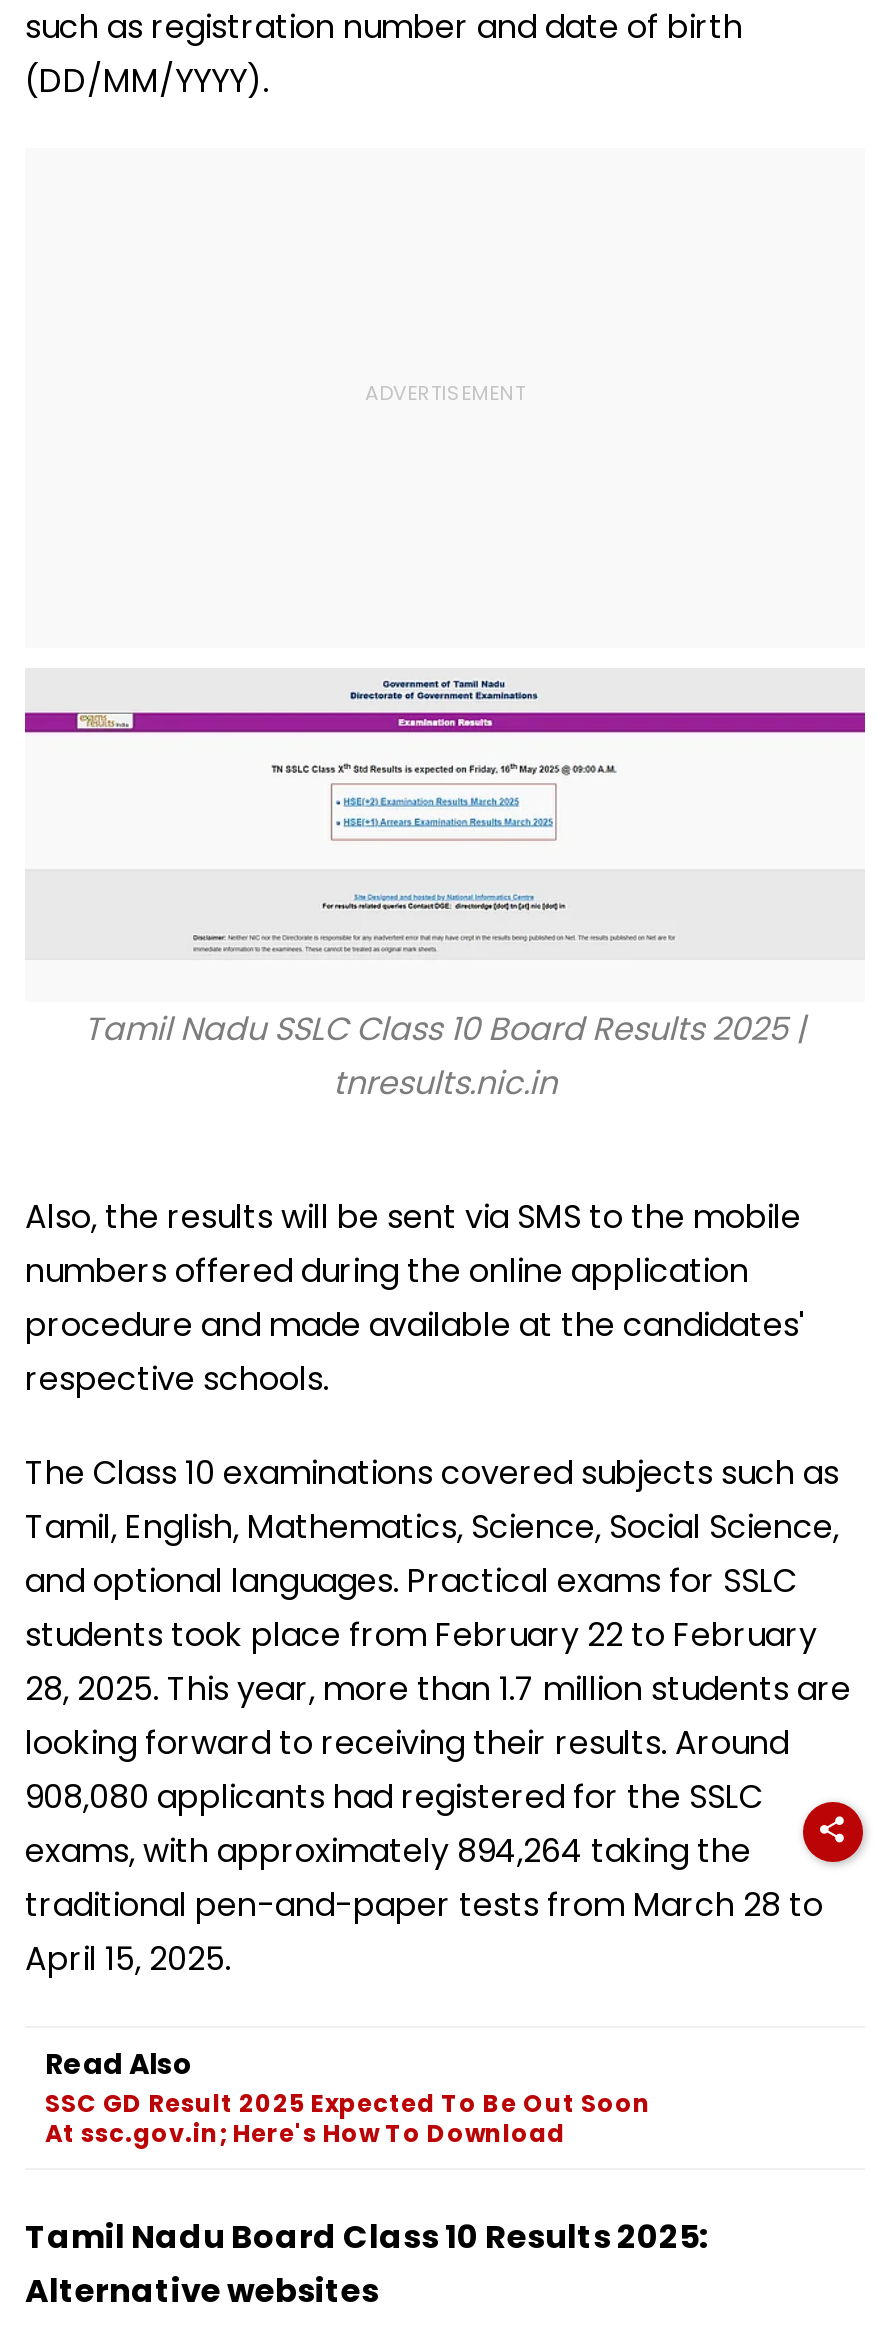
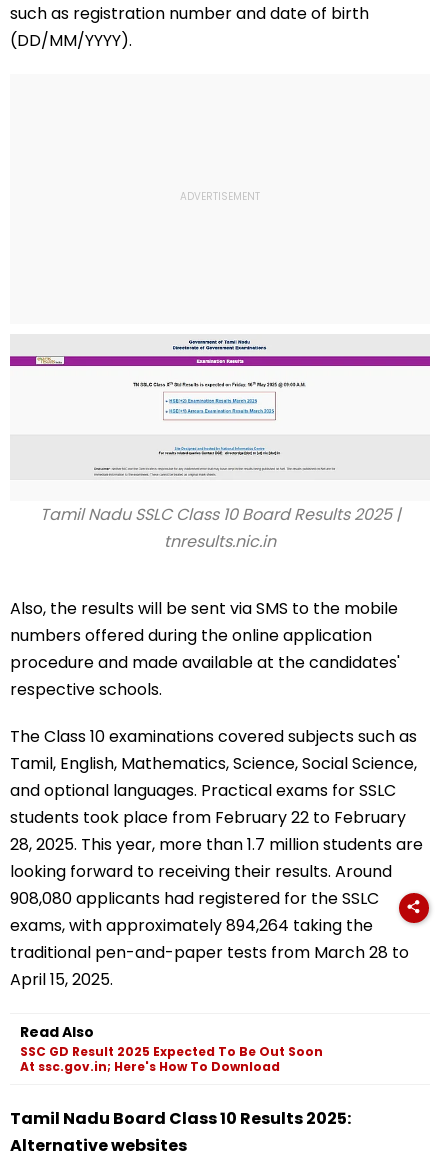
- [image]
+ [image]
